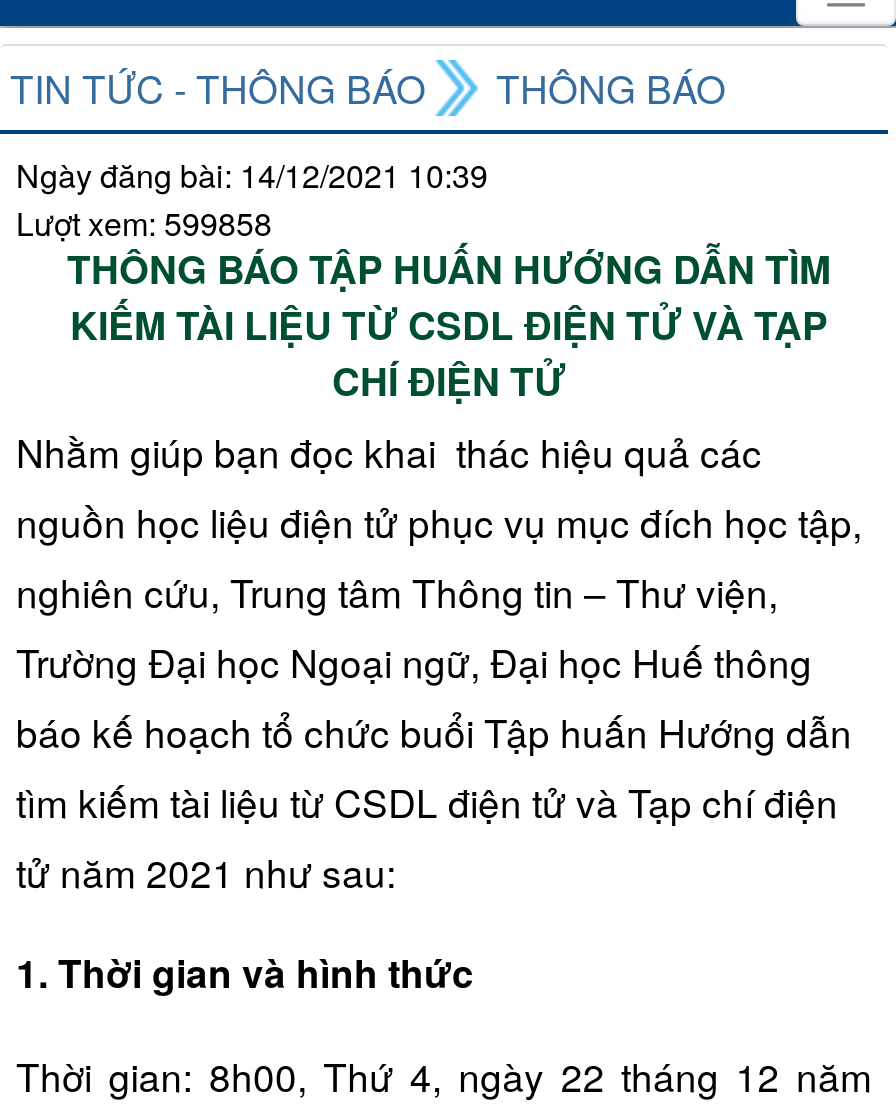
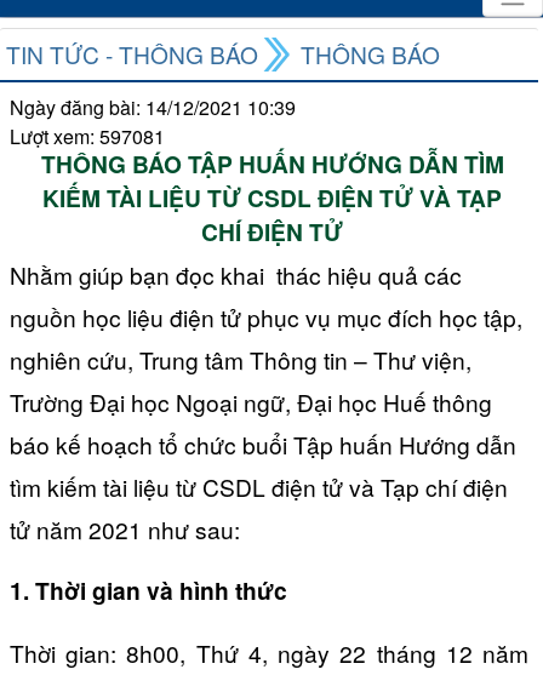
- Lượt xem: 599858
+ Lượt xem: 597081
